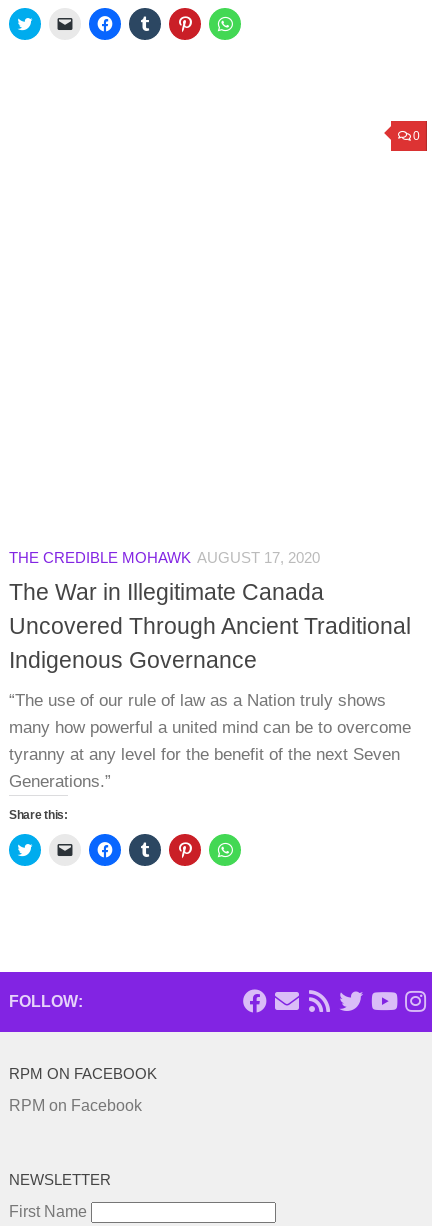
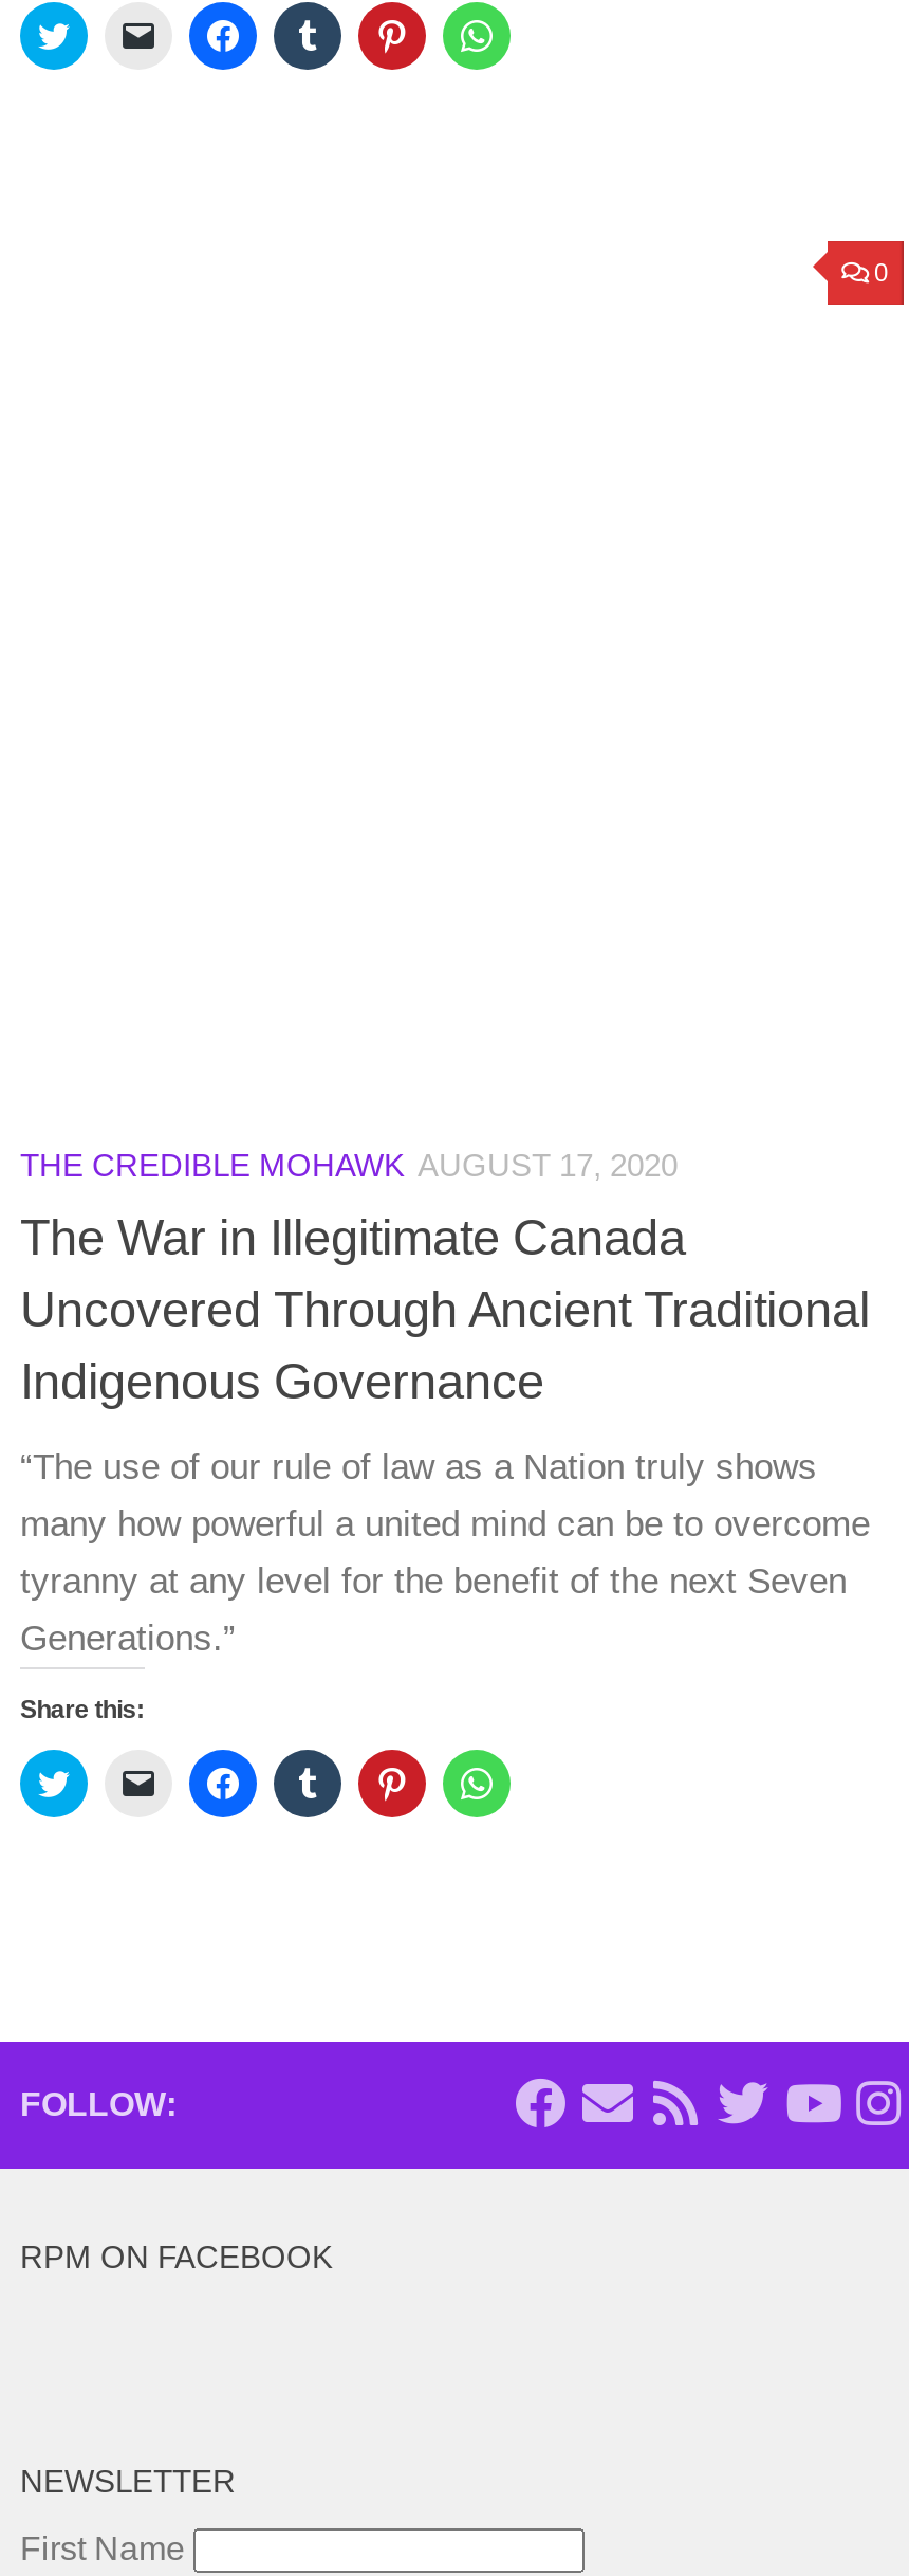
- RPM on Facebook
